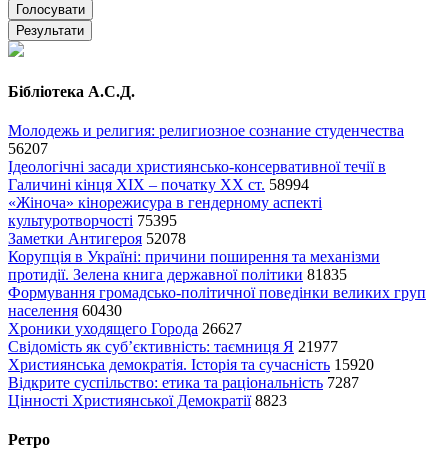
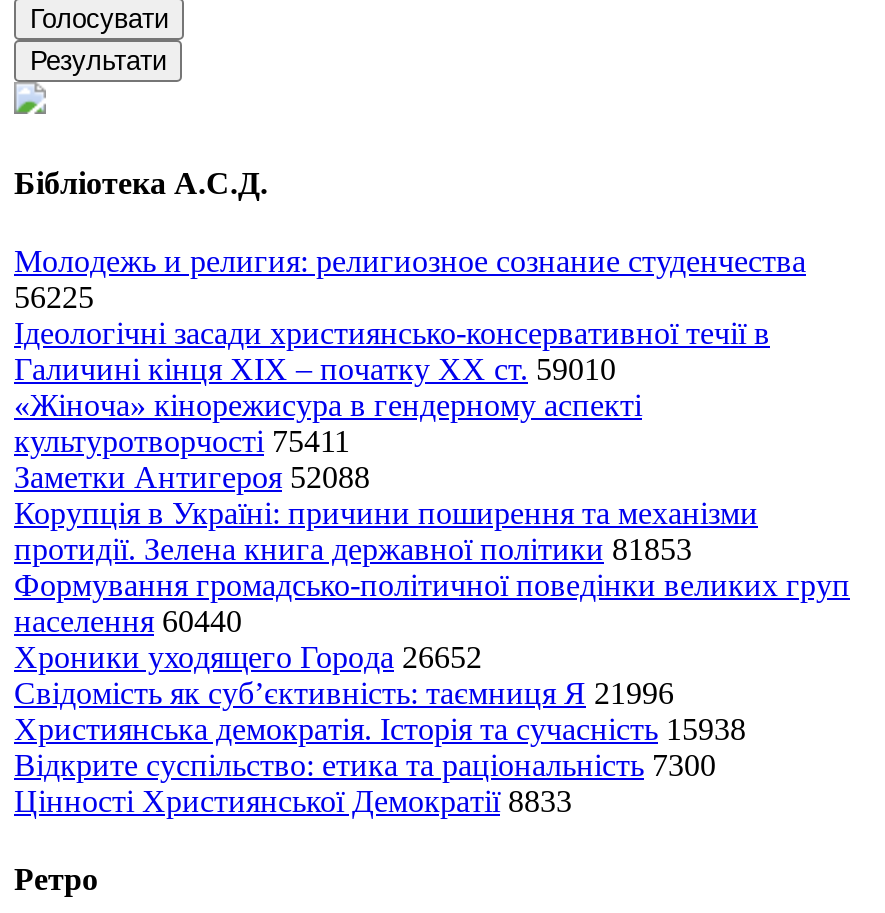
- 56207
+ 56225

- Галичині кінця XIX – початку XX ст. 58994
+ Галичині кінця XIX – початку XX ст. 59010

- культуротворчості 75395
+ культуротворчості 75411

- Заметки Антигероя 52078
+ Заметки Антигероя 52088

- протидії. Зелена книга державної політики 81835
+ протидії. Зелена книга державної політики 81853

- населення 60430
+ населення 60440

- Хроники уходящего Города 26627
+ Хроники уходящего Города 26652

- Свідомість як суб’єктивність: таємниця Я 21977
+ Свідомість як суб’єктивність: таємниця Я 21996

- Християнська демократія. Історія та сучасність 15920
+ Християнська демократія. Історія та сучасність 15938

- Відкрите суспільство: етика та раціональність 7287
+ Відкрите суспільство: етика та раціональність 7300

- Цінності Християнської Демократії 8823
+ Цінності Християнської Демократії 8833
